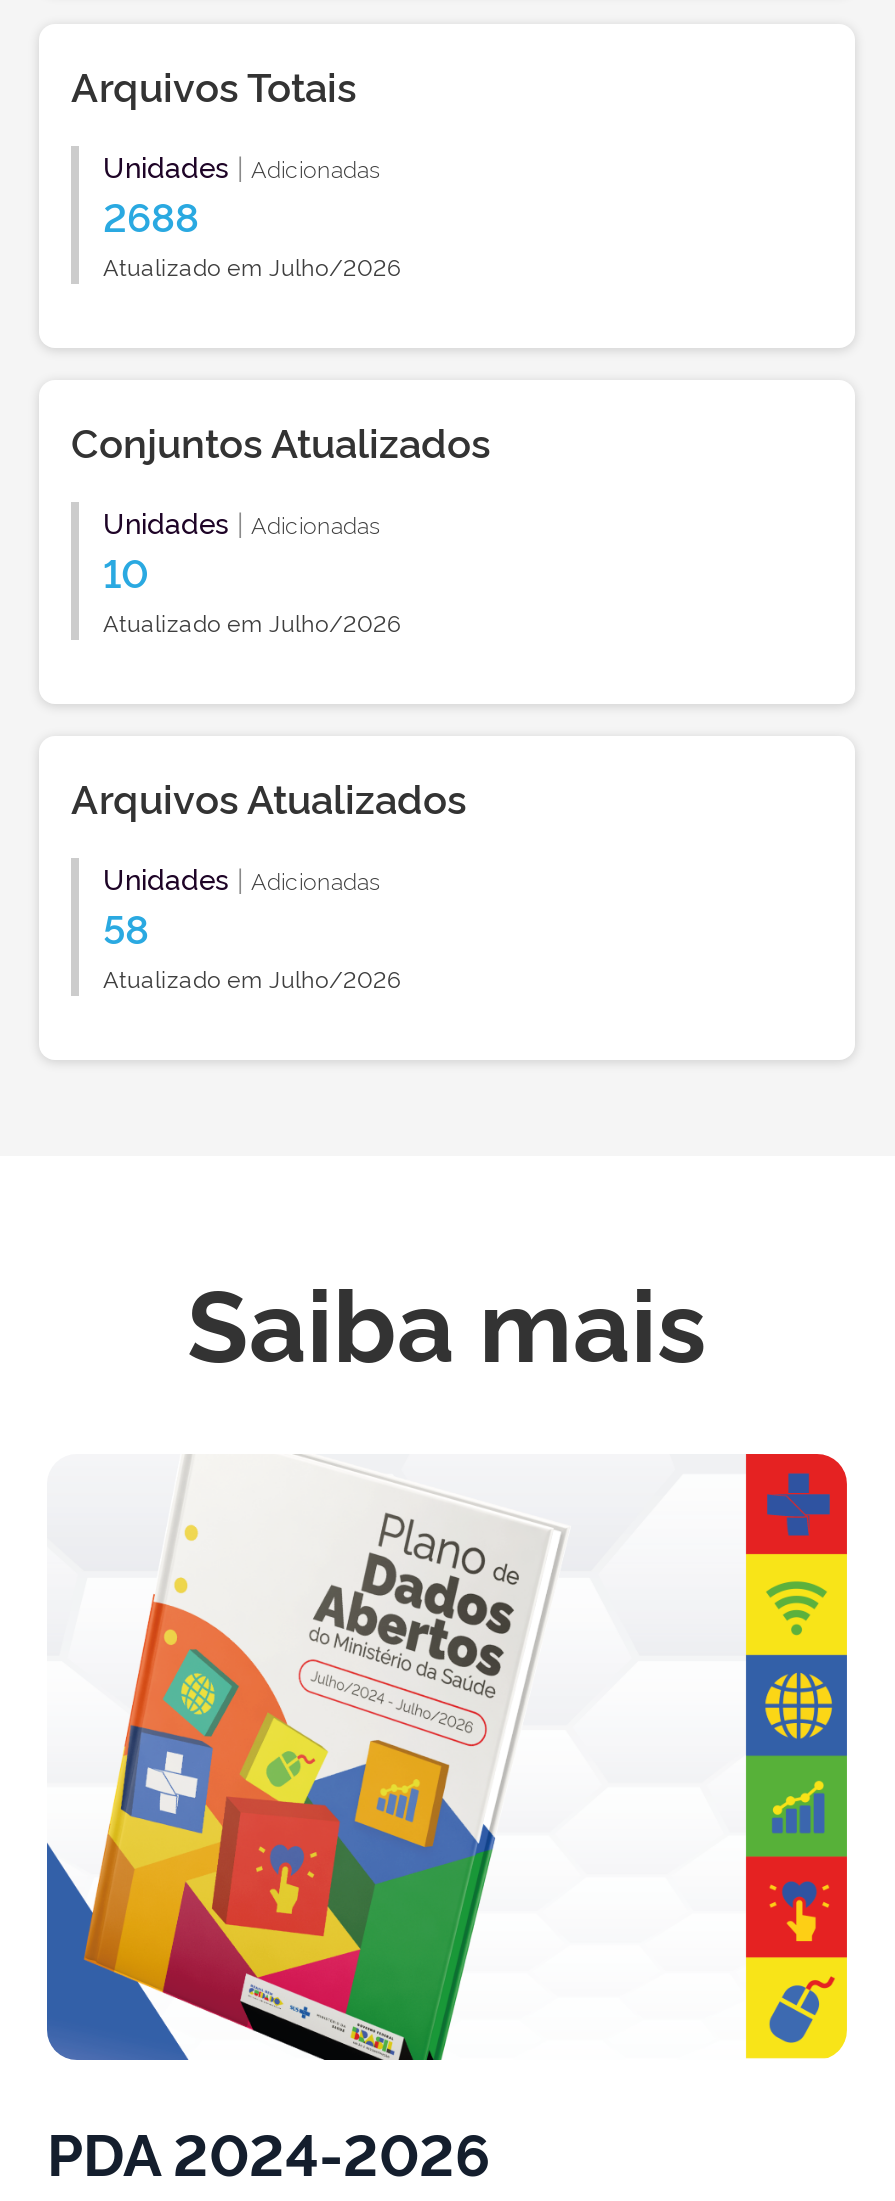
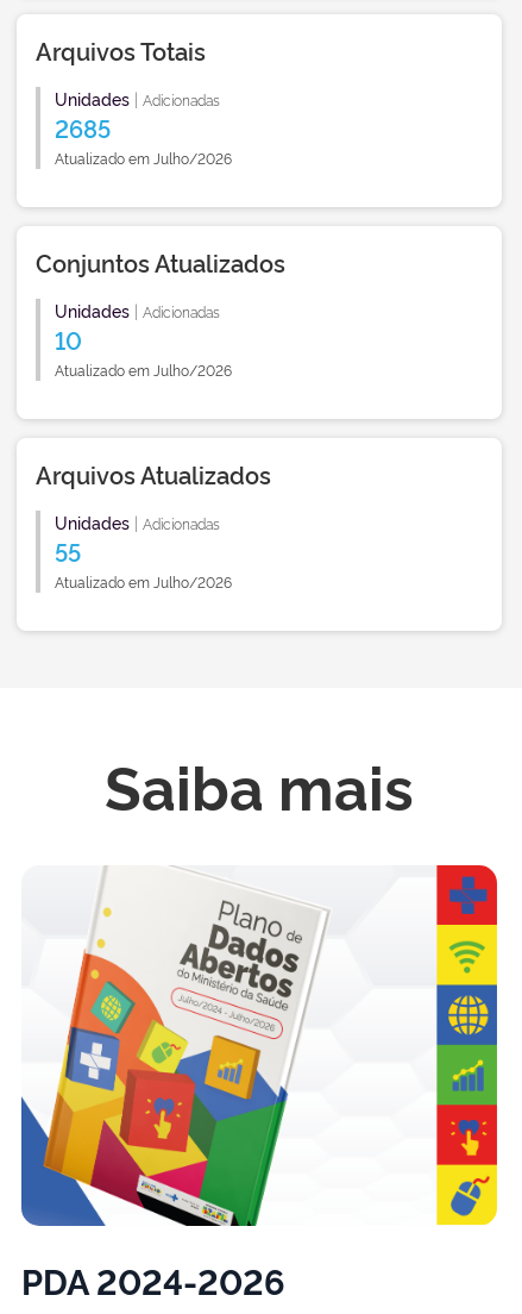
- 2688
+ 2685

- 58
+ 55
